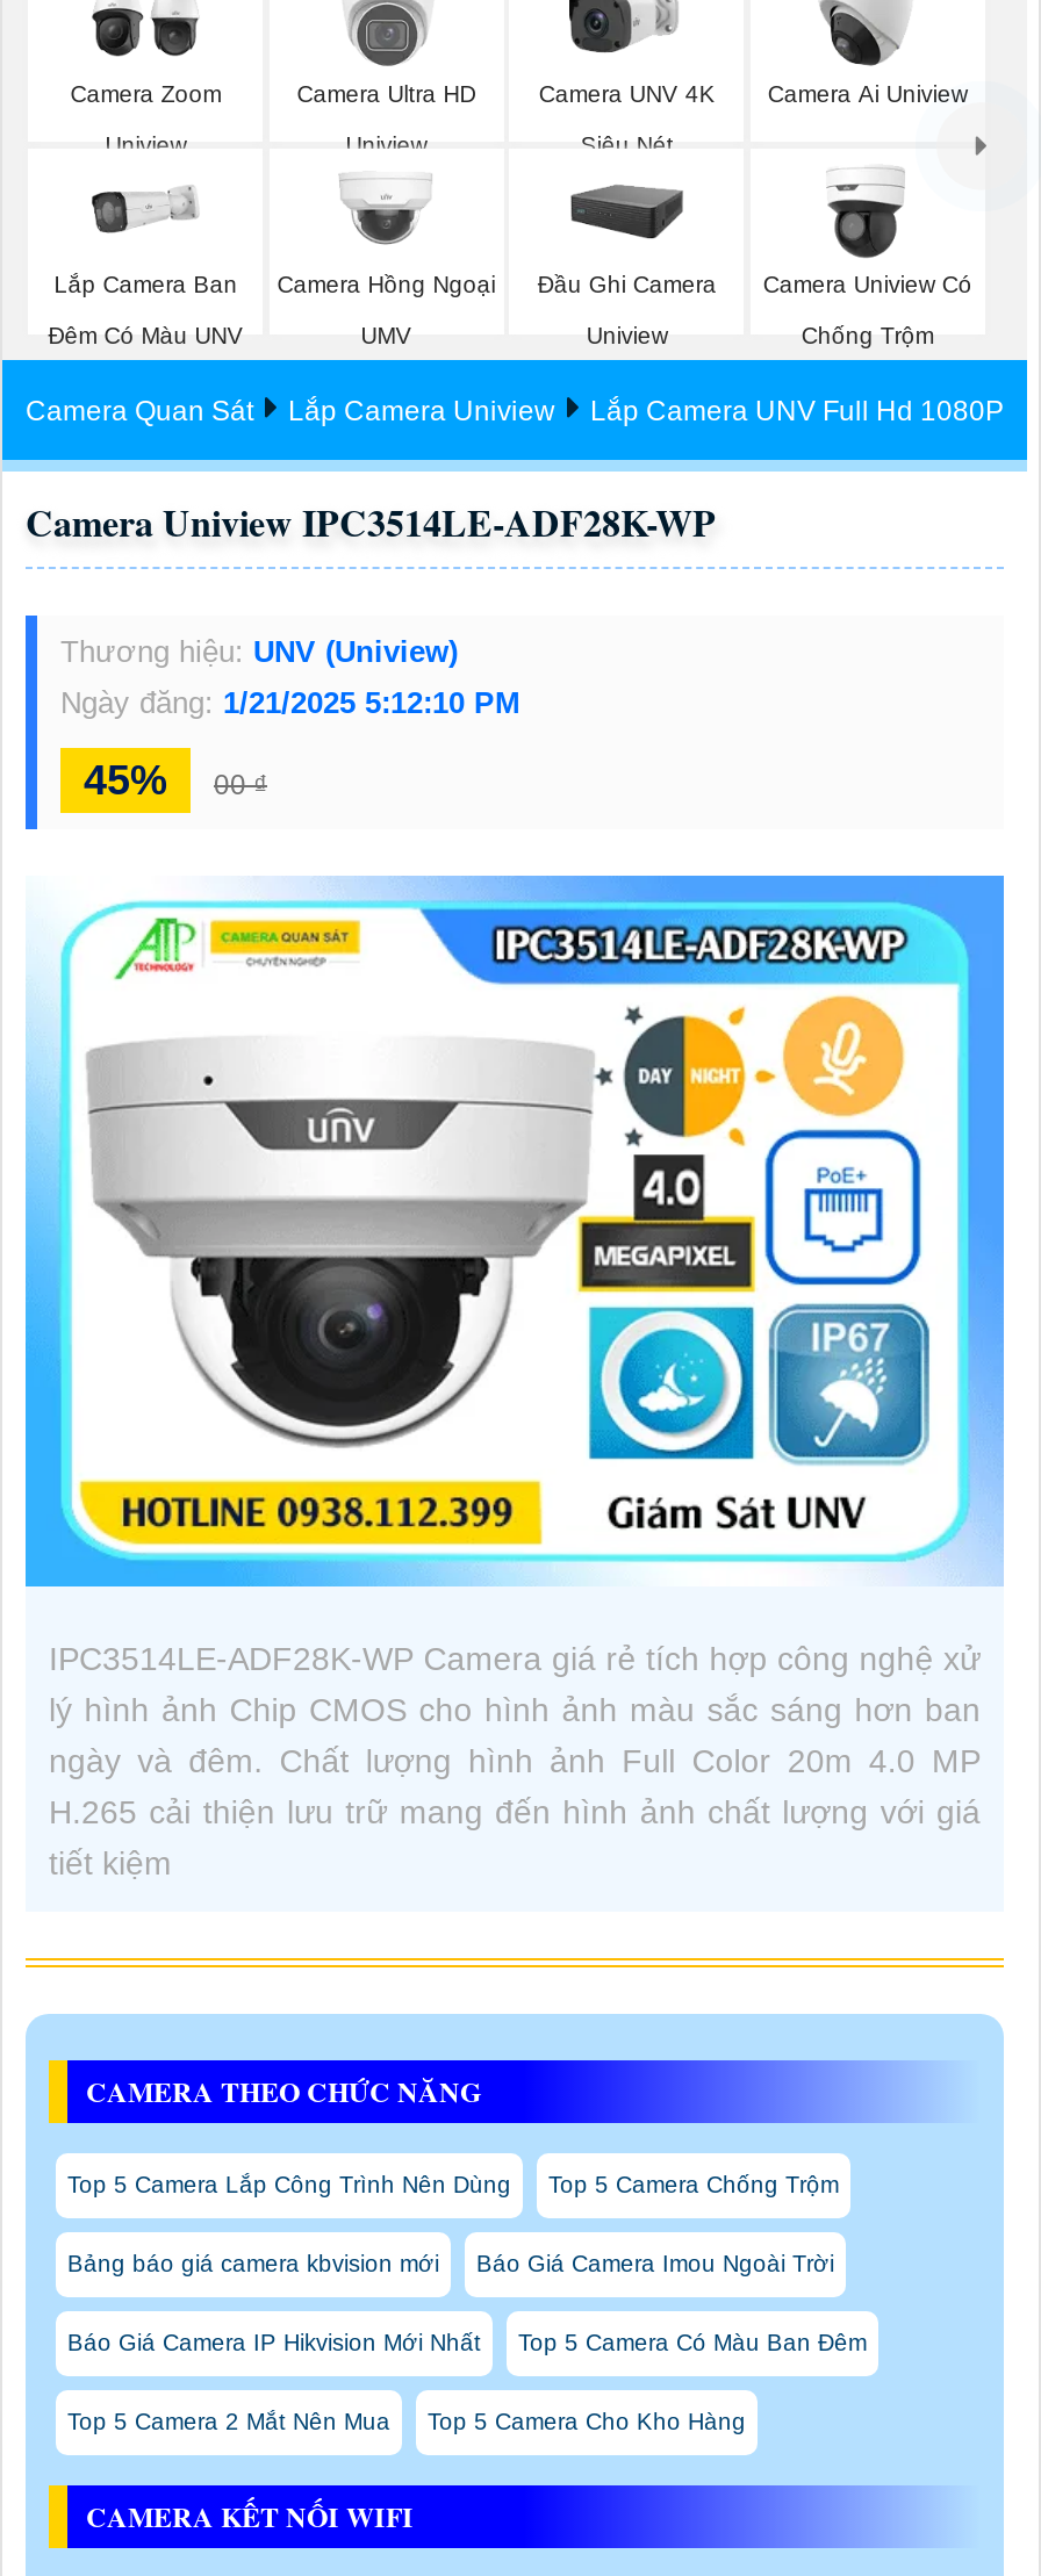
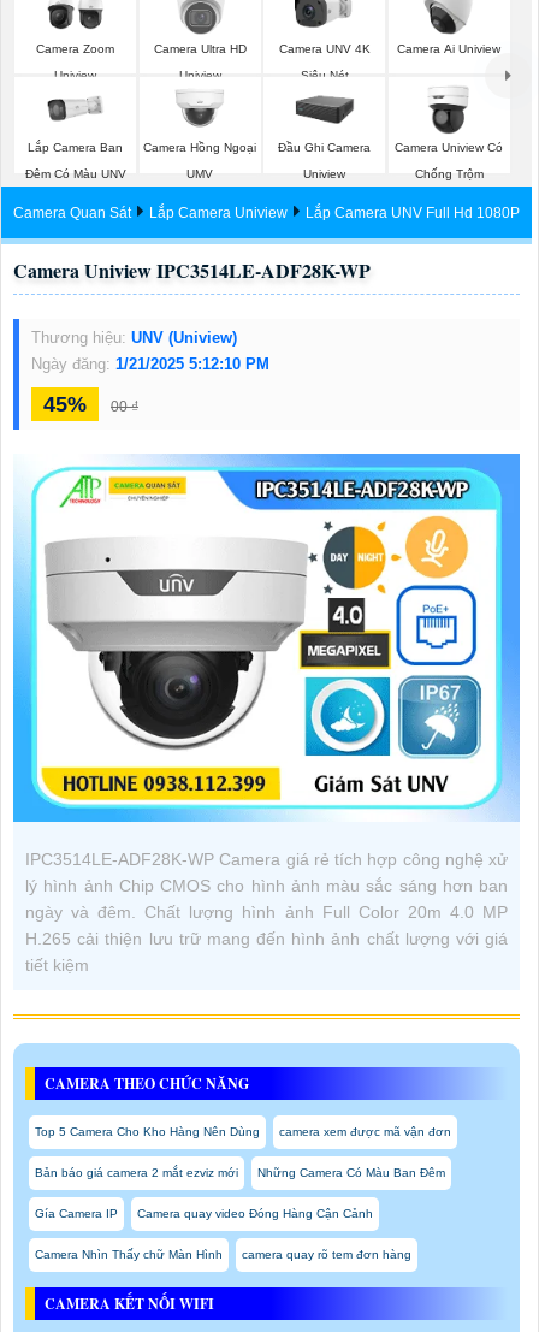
- Top 5 Camera Lắp Công Trình Nên Dùng
- Top 5 Camera Chống Trộm
+ Top 5 Camera Cho Kho Hàng Nên Dùng
+ camera xem được mã vận đơn

- Bảng báo giá camera kbvision mới
- Báo Giá Camera Imou Ngoài Trời
+ Bản báo giá camera 2 mắt ezviz mới
+ Những Camera Có Màu Ban Đêm

- Báo Giá Camera IP Hikvision Mới Nhất
- Top 5 Camera Có Màu Ban Đêm
+ Gía Camera IP
+ Camera quay video Đóng Hàng Cận Cảnh

- Top 5 Camera 2 Mắt Nên Mua
- Top 5 Camera Cho Kho Hàng
+ Camera Nhìn Thấy chữ Màn Hình
+ camera quay rõ tem đơn hàng
